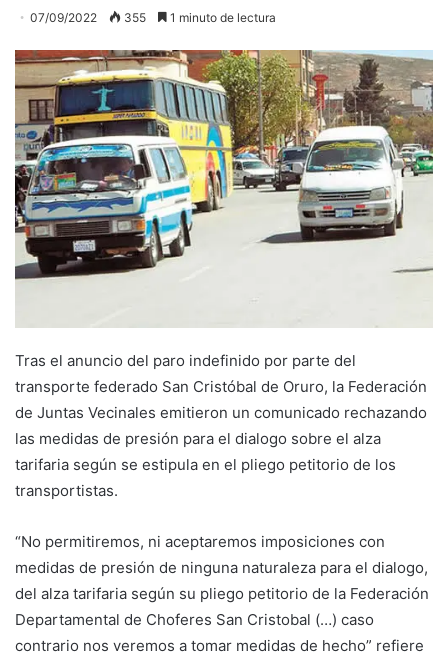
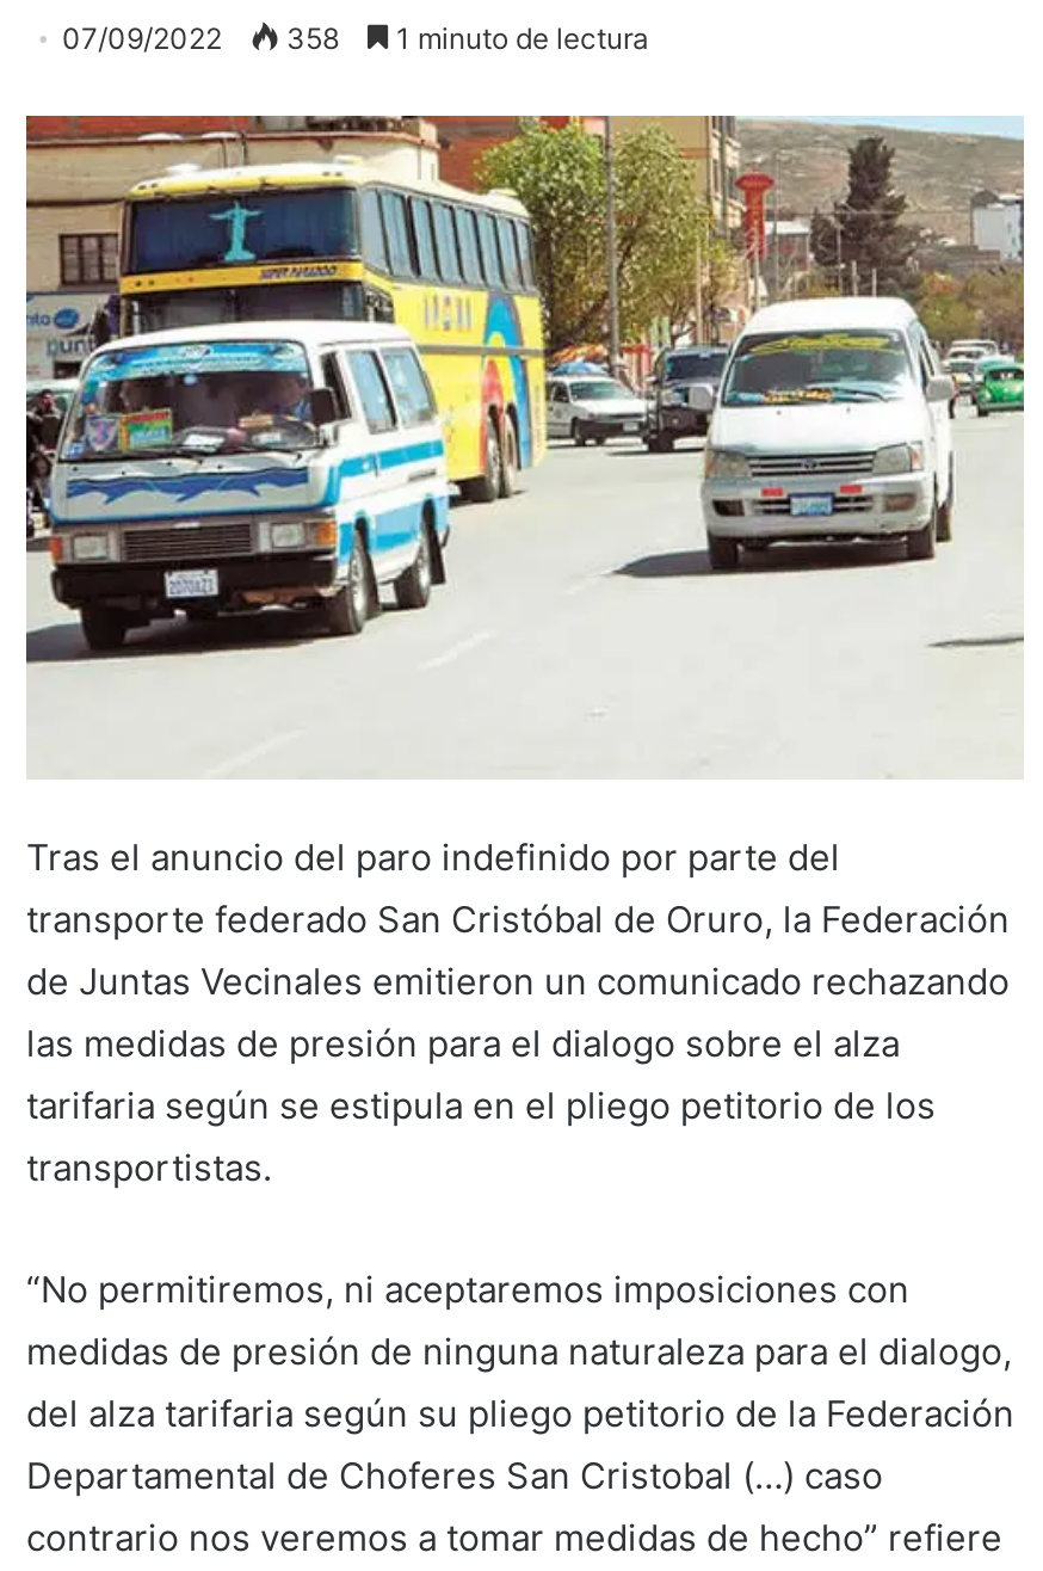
- 07/09/2022 355 1 minuto de lectura
+ 07/09/2022 358 1 minuto de lectura
